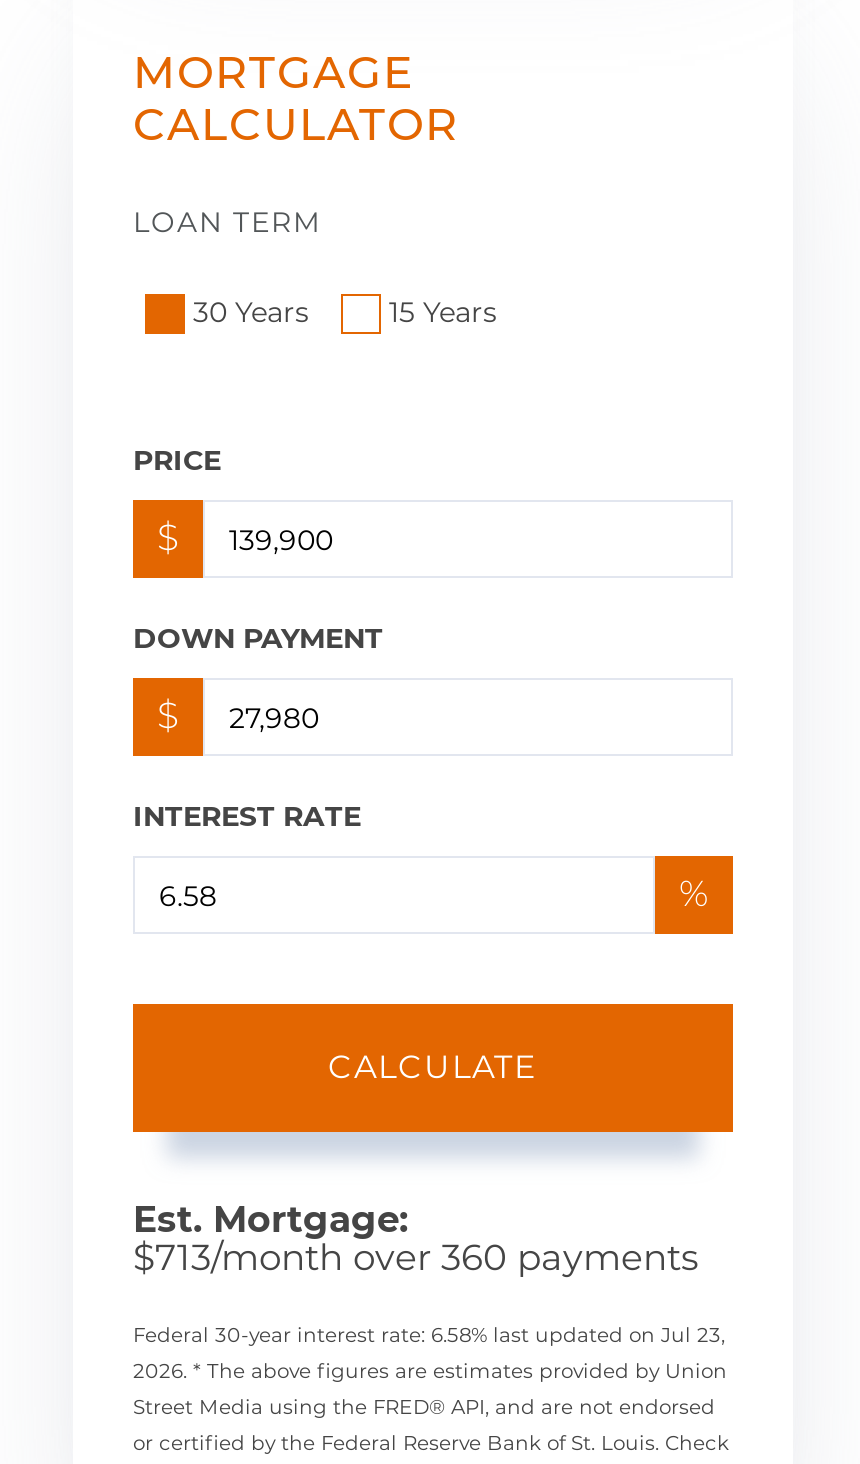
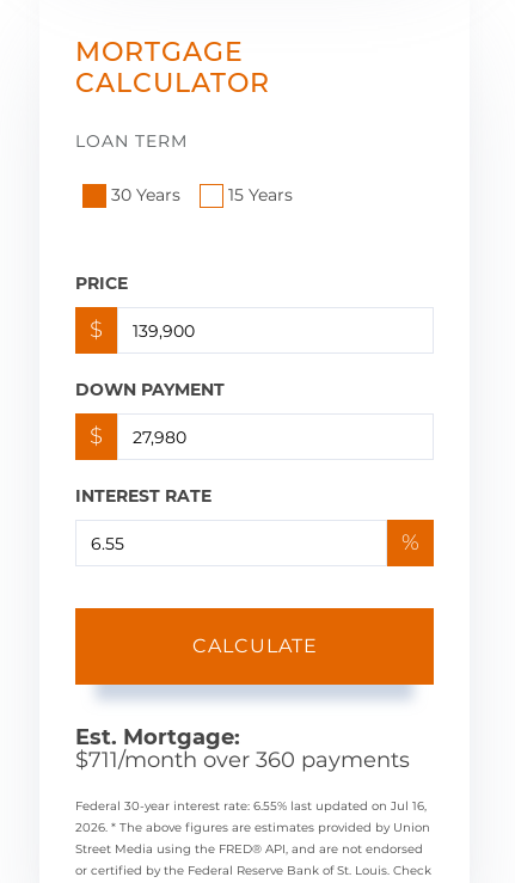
- $713/month over 360 payments
+ $711/month over 360 payments

- Federal 30-year interest rate: 6.58% last updated on Jul 23,
+ Federal 30-year interest rate: 6.55% last updated on Jul 16,
